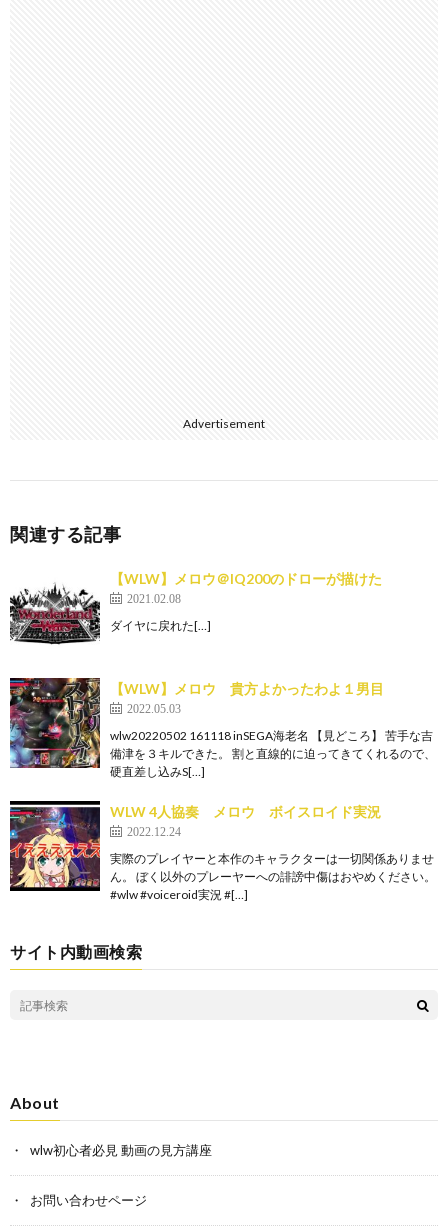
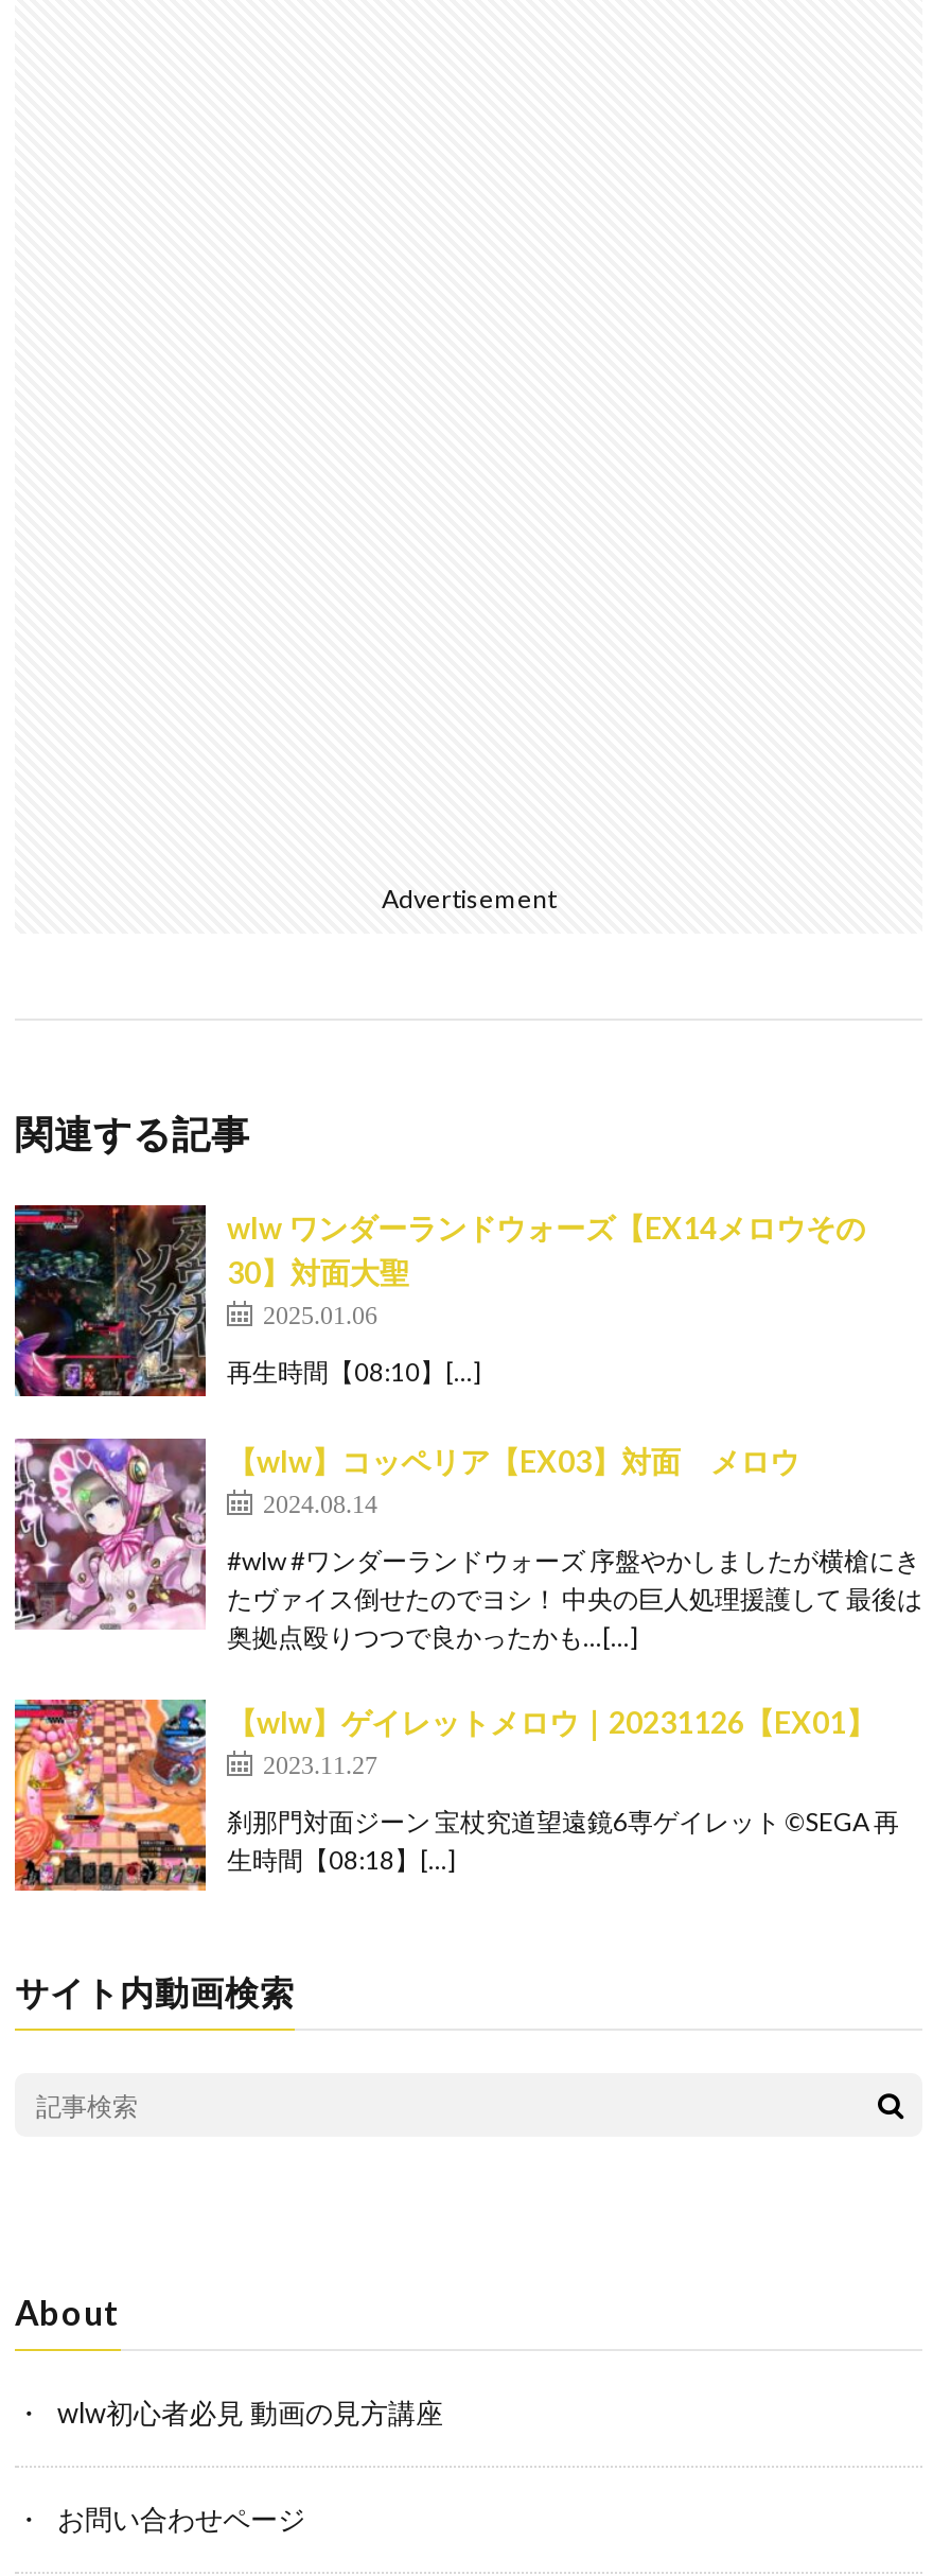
- [image]
- 【WLW】メロウ＠IQ200のドローが描けた
- 2021.02.08
+ [image]
+ wlw ワンダーランドウォーズ【EX14メロウその
+ 30】対面大聖
+ 2025.01.06

- ダイヤに戻れた[…]
+ 再生時間【08:10】[…]

- [image]
- 【WLW】メロウ 貴方よかったわよ１男目
- 2022.05.03
+ [image]
+ 【wlw】コッペリア【EX03】対面 メロウ
+ 2024.08.14

- wlw20220502 161118 inSEGA海老名 【見どころ】 苦手な吉
- 備津を３キルできた。 割と直線的に迫ってきてくれるので、
- 硬直差し込みS[…]
+ #wlw #ワンダーランドウォーズ 序盤やかしましたが横槍にき
+ たヴァイス倒せたのでヨシ！ 中央の巨人処理援護して 最後は
+ 奥拠点殴りつつで良かったかも…[…]

- [image]
- WLW 4人協奏 メロウ ボイスロイド実況
- 2022.12.24
+ [image]
+ 【wlw】ゲイレットメロウ｜20231126【EX01】
+ 2023.11.27

- 実際のプレイヤーと本作のキャラクターは一切関係ありませ
- ん。 ぼく以外のプレーヤーへの誹謗中傷はおやめください。
- #wlw #voiceroid実況 #[…]
+ 刹那門対面ジーン 宝杖究道望遠鏡6専ゲイレット ©SEGA 再
+ 生時間【08:18】[…]
